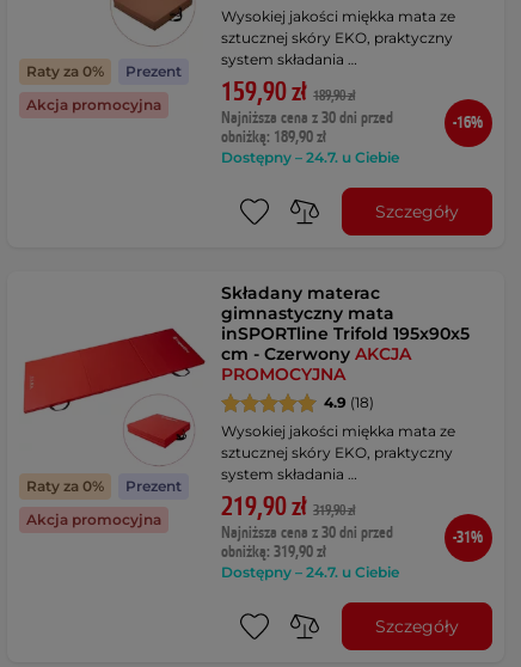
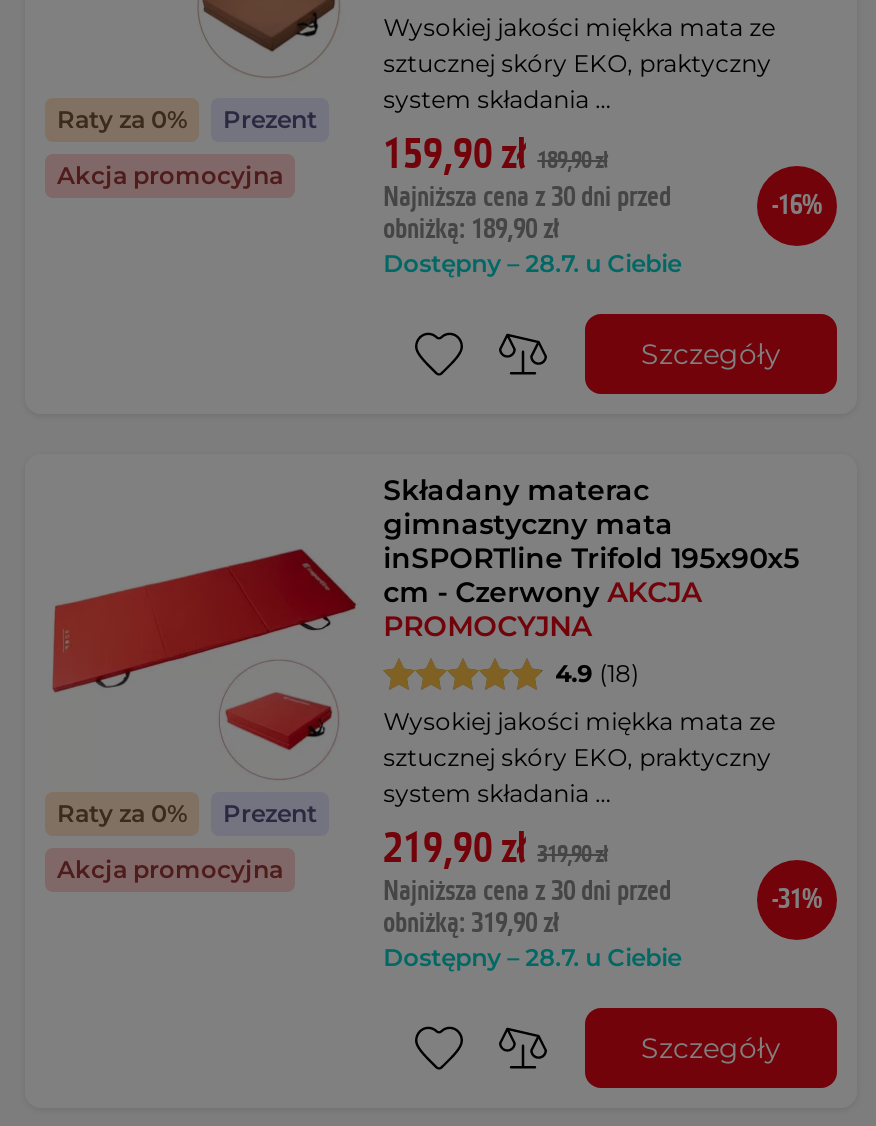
- Dostępny – 24.7. u Ciebie
+ Dostępny – 28.7. u Ciebie

- Dostępny – 24.7. u Ciebie
+ Dostępny – 28.7. u Ciebie
